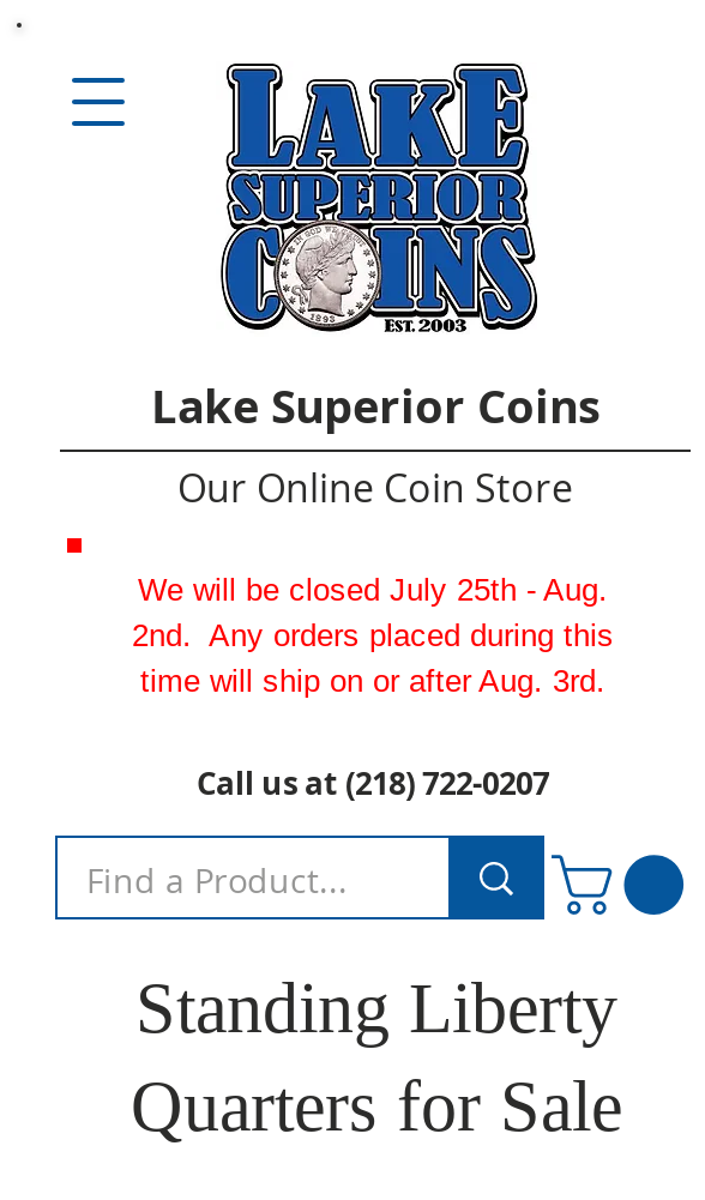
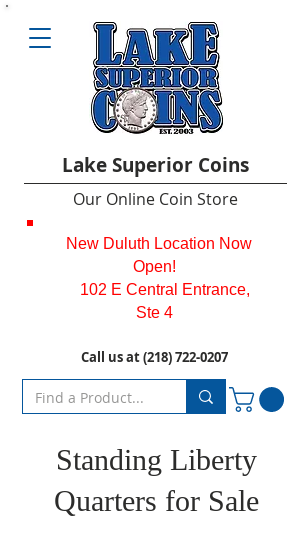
- We will be closed July 25th - Aug.
- 2nd. Any orders placed during this
- time will ship on or after Aug. 3rd.
+ New Duluth Location Now
+ Open!
+ 102 E Central Entrance,
+ Ste 4
